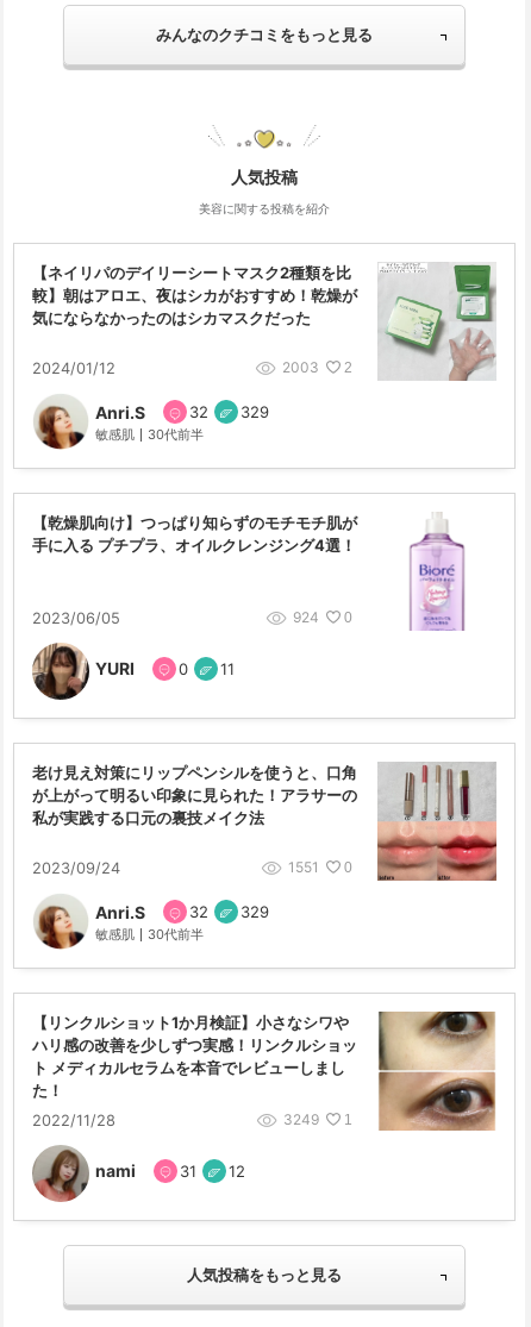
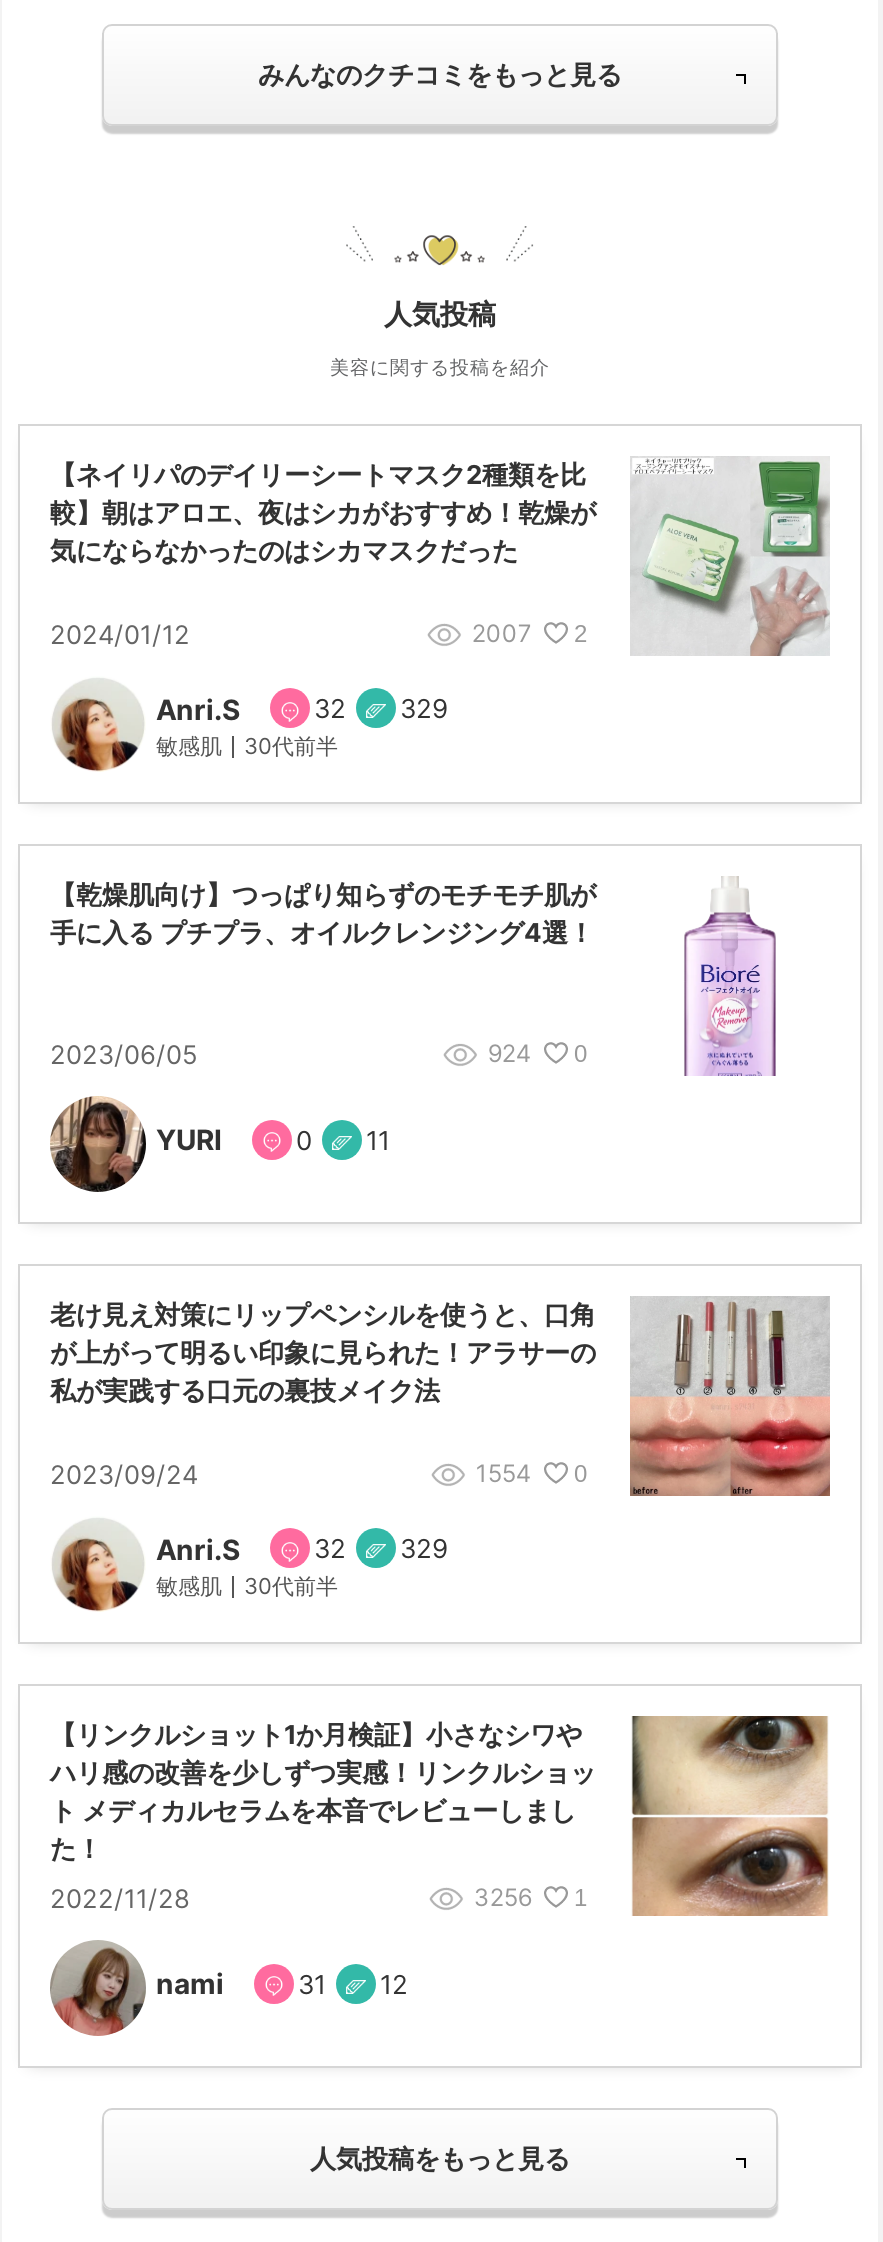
- 2003 2
+ 2007 2

- 1551 0
+ 1554 0

- 3249 1
+ 3256 1
